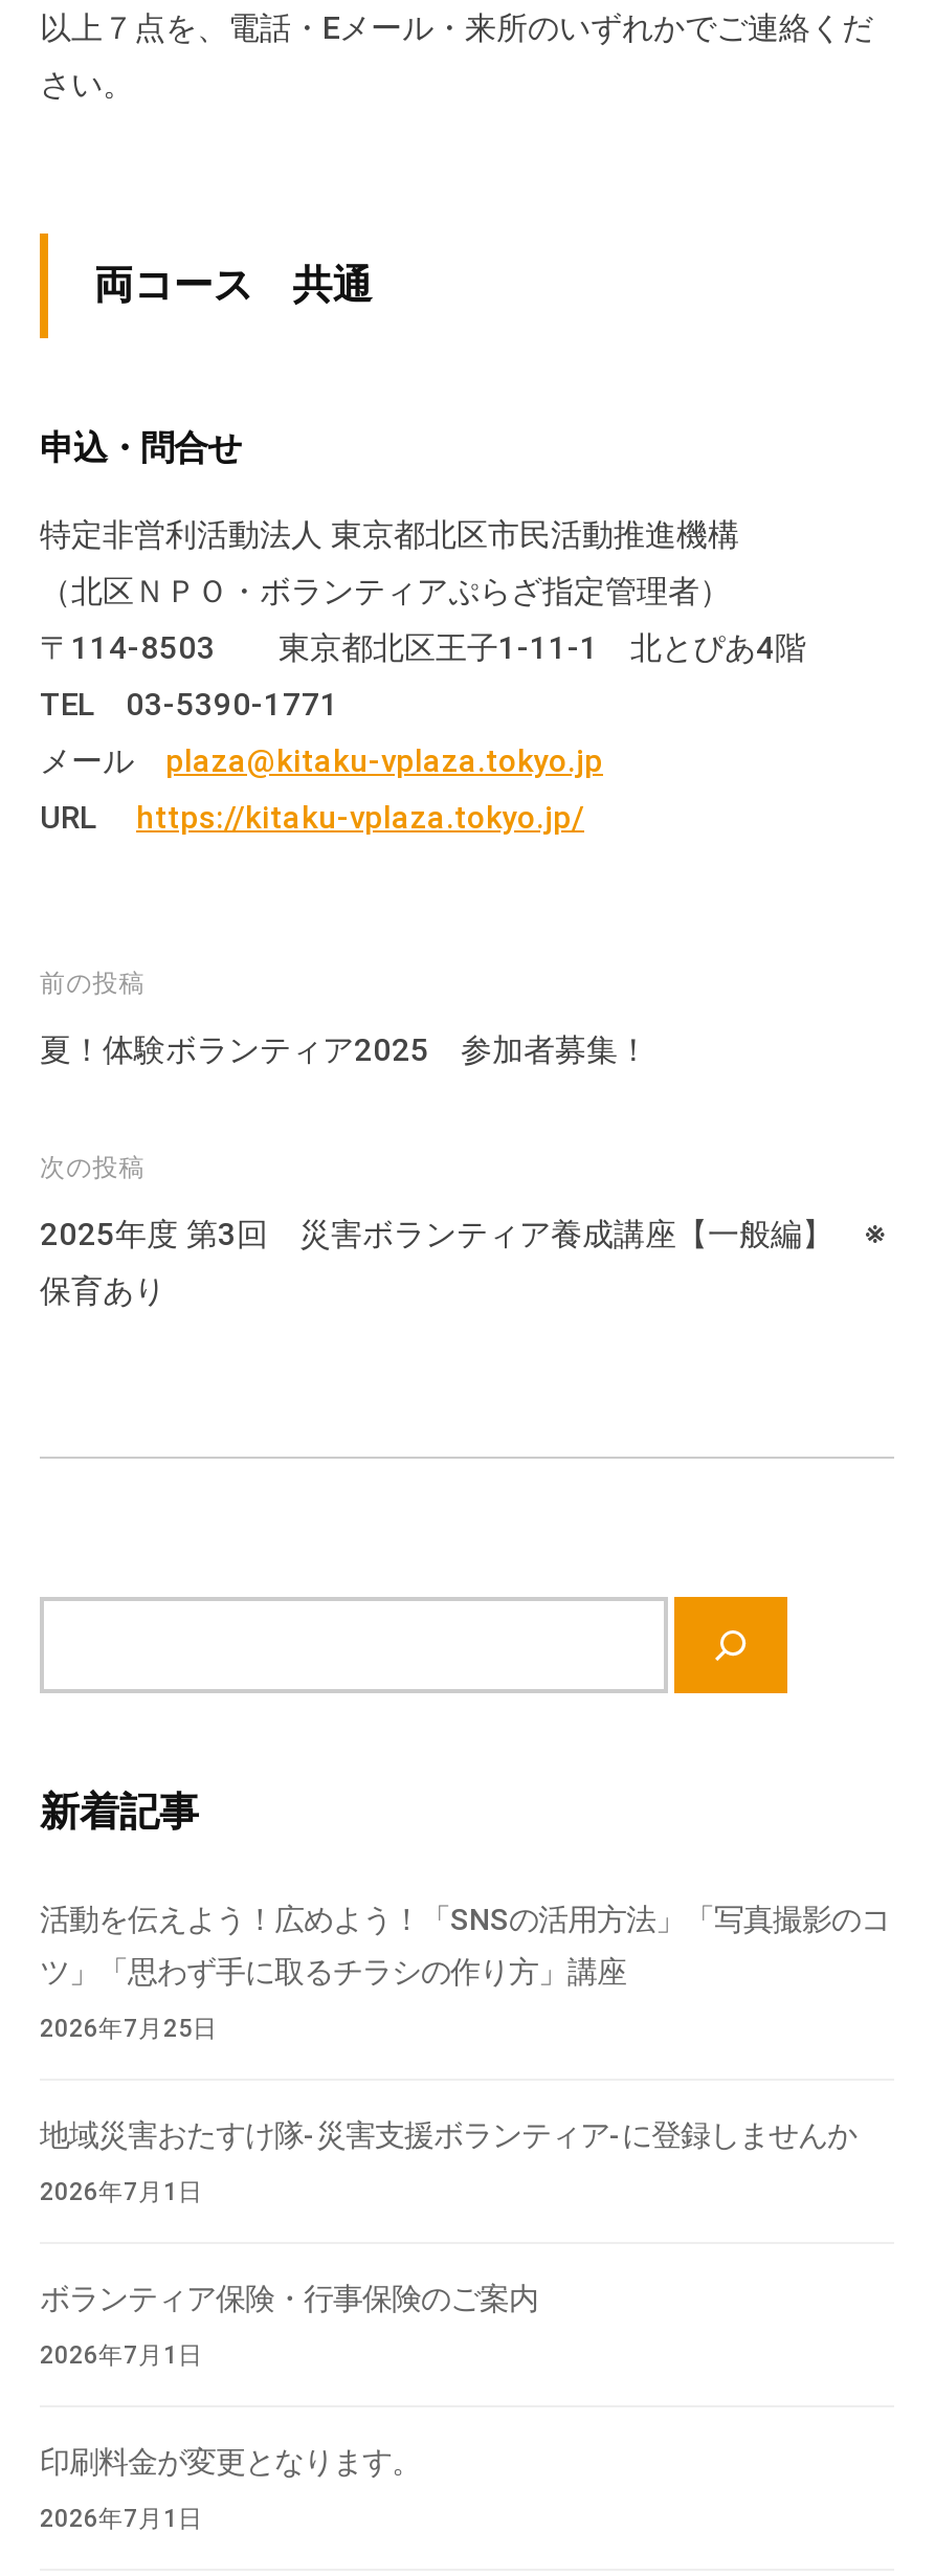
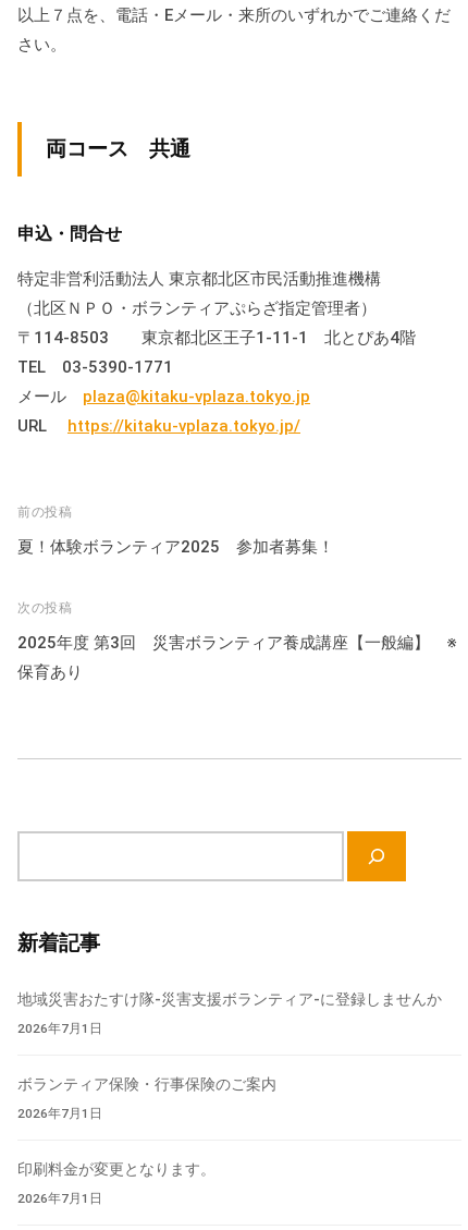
- 活動を伝えよう！広めよう！「SNSの活用方法」「写真撮影のコ
- ツ」「思わず手に取るチラシの作り方」講座
- 2026年7月25日
